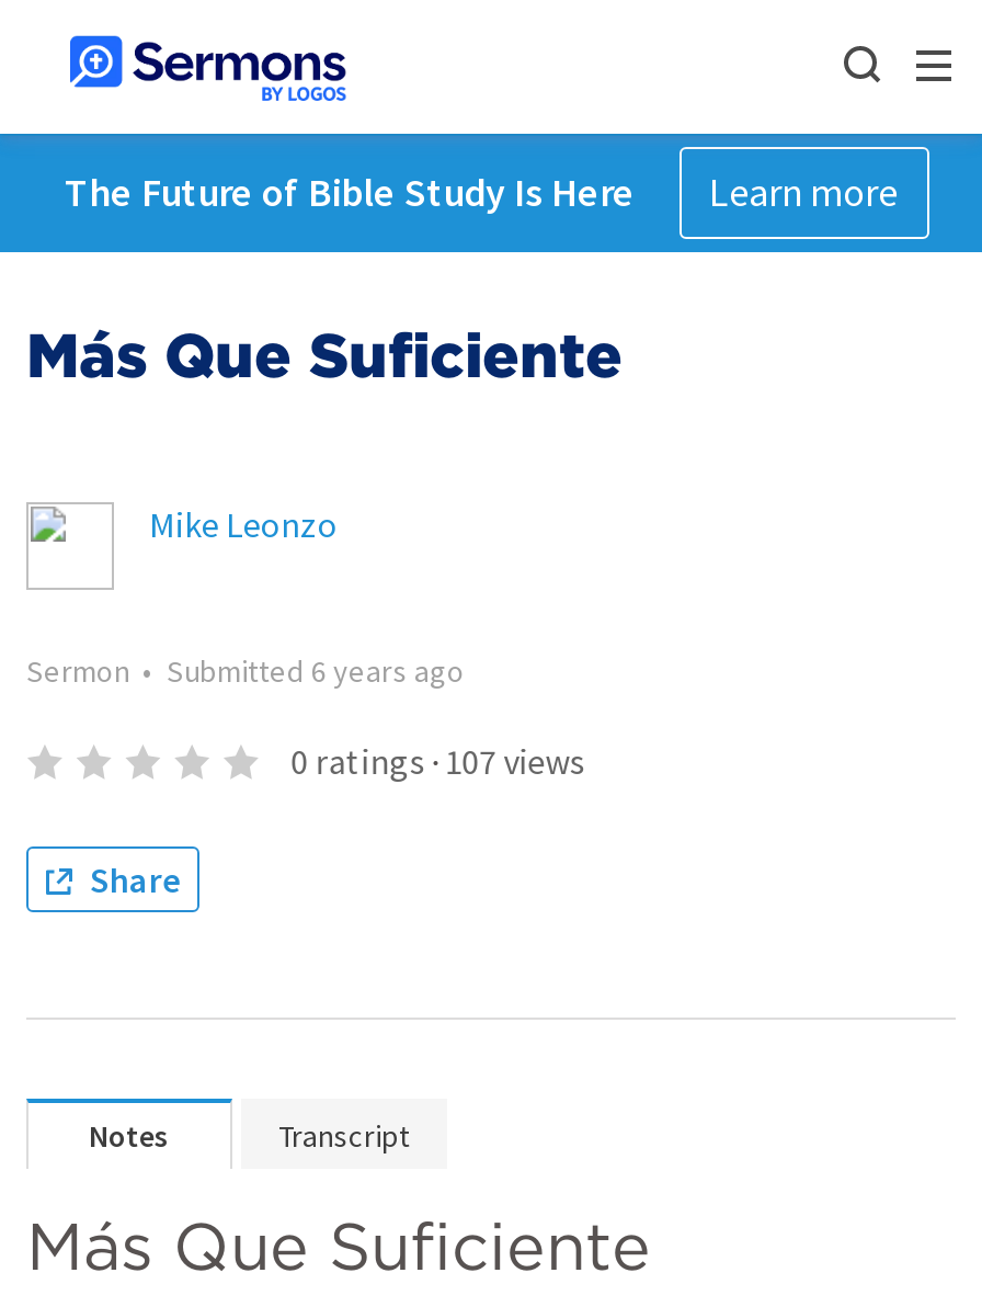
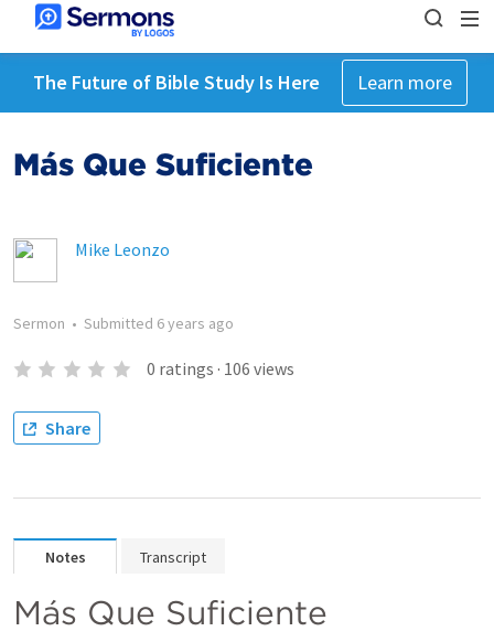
- 0 ratings · 107 views
+ 0 ratings · 106 views
